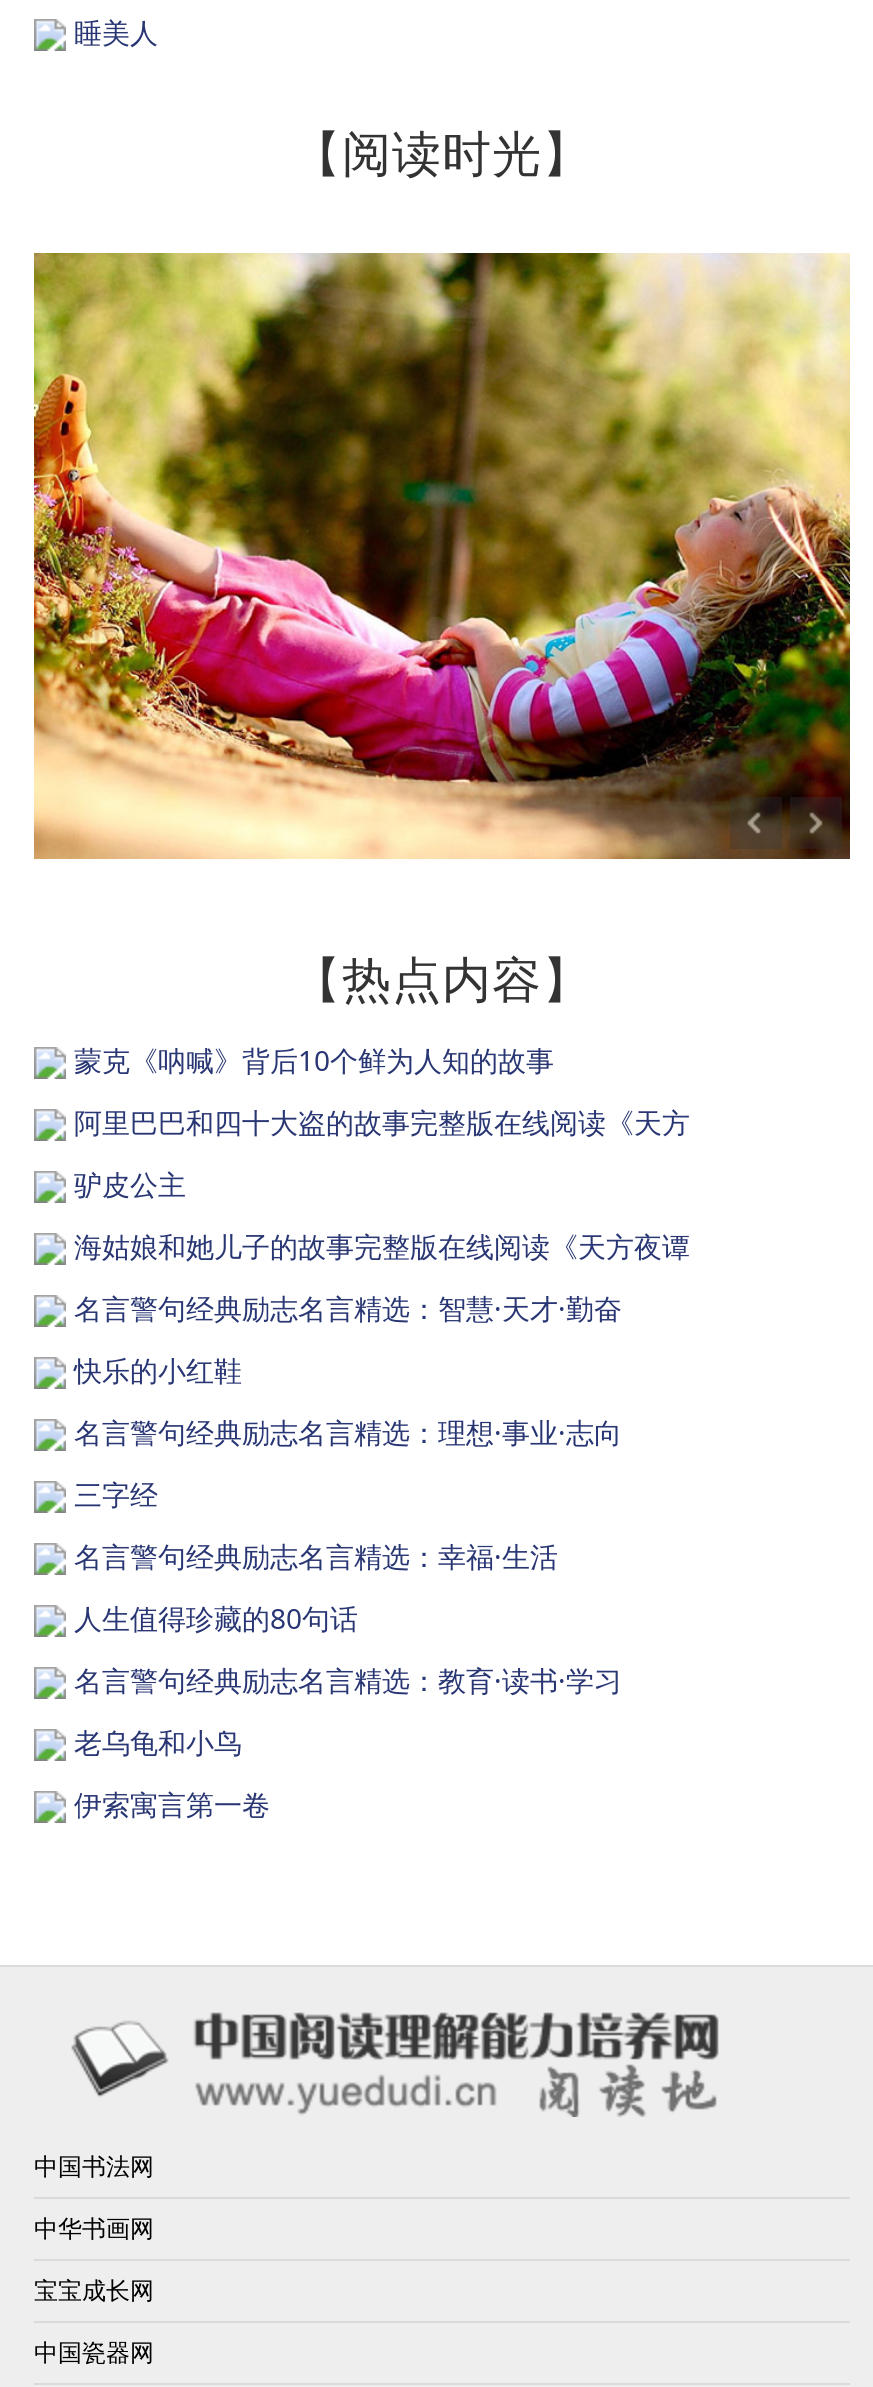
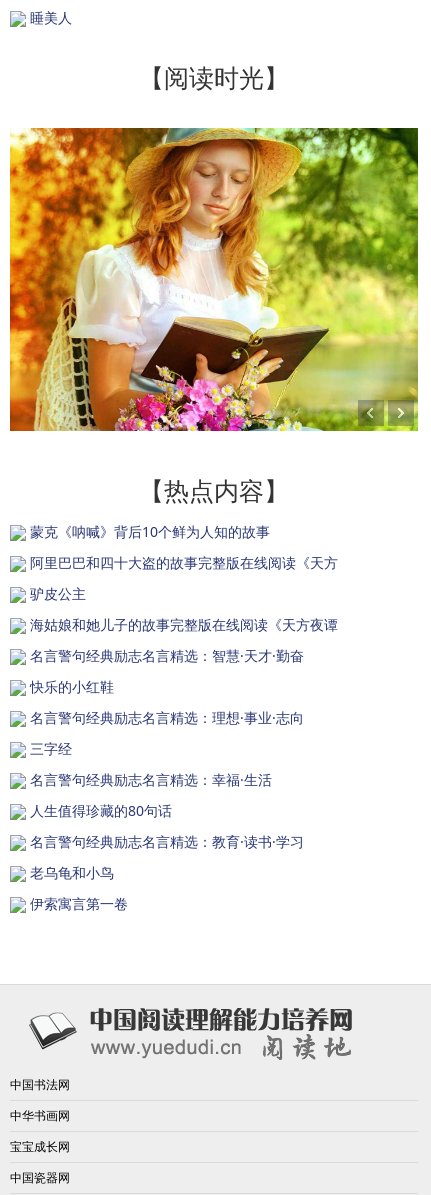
- [image]
+ [image]
